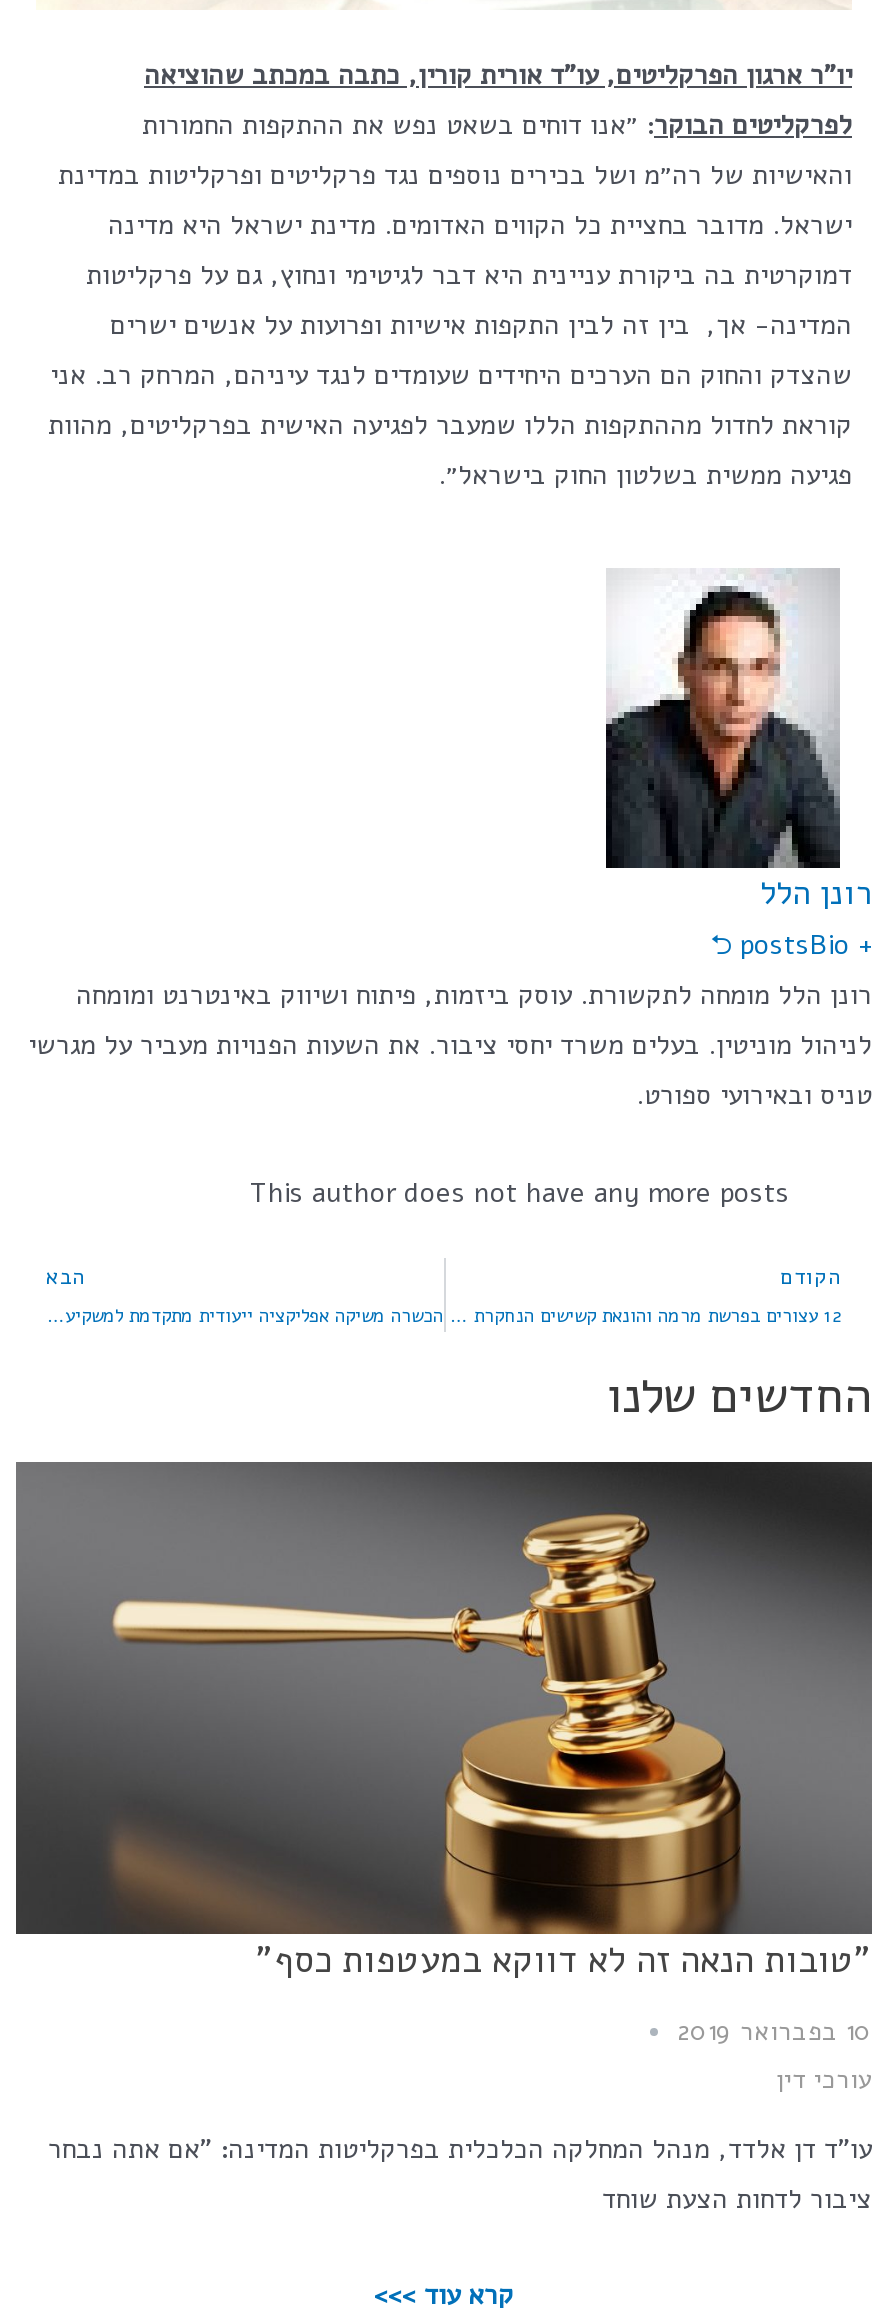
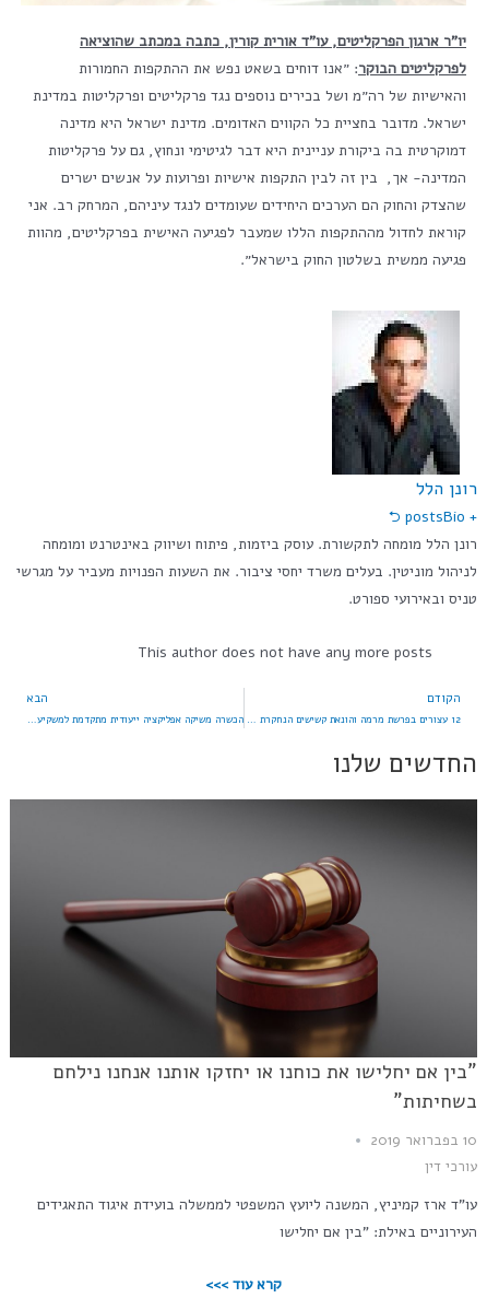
- [image]
- "טובות הנאה זה לא דווקא במעטפות כסף"
+ [image]
+ "בין אם יחלישו את כוחנו או יחזקו אותנו אנחנו נילחם
+ בשחיתות"

- עו"ד דן אלדד, מנהל המחלקה הכלכלית בפרקליטות המדינה: "אם אתה נבחר
- ציבור לדחות הצעת שוחד
+ עו"ד ארז קמיניץ, המשנה ליועץ המשפטי לממשלה בועידת איגוד התאגידים
+ העירוניים באילת: "בין אם יחלישו
